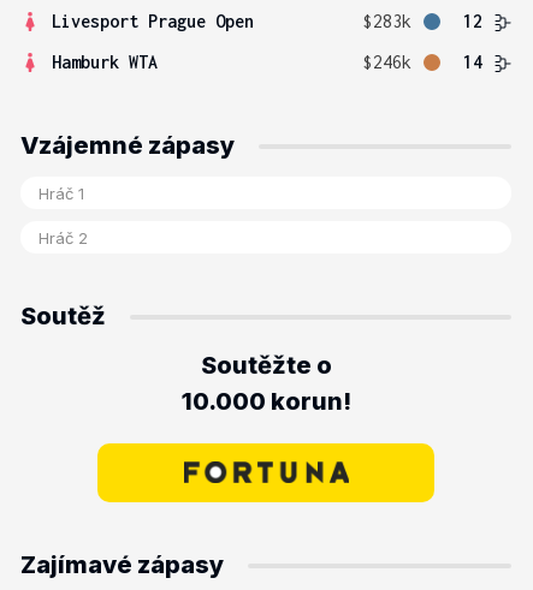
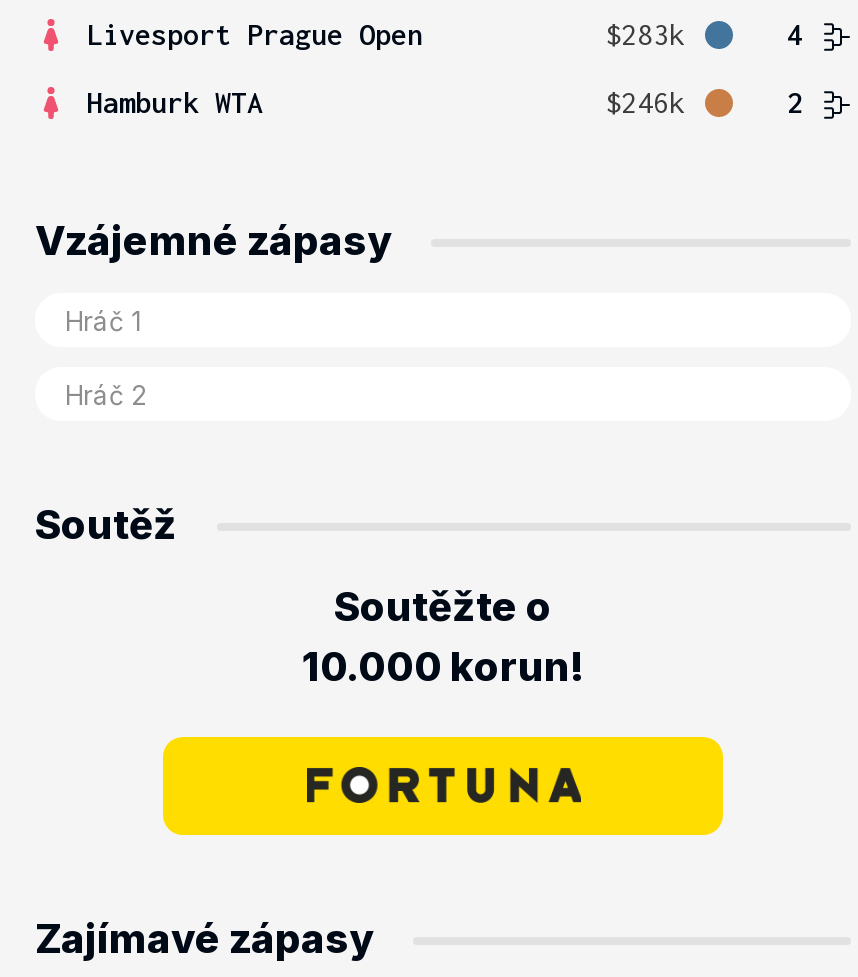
- 12
+ 4

- 14
+ 2
